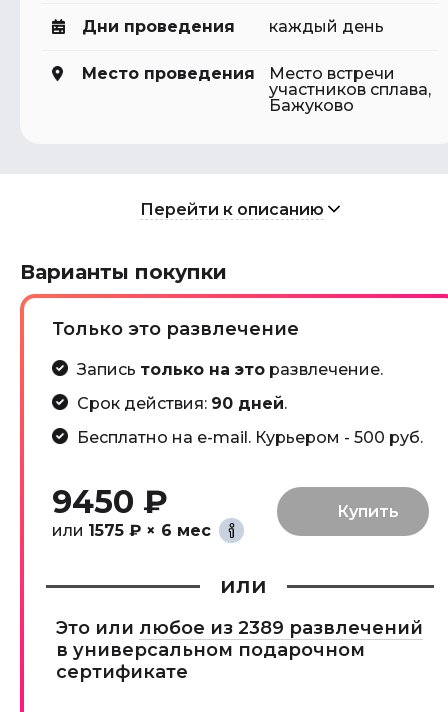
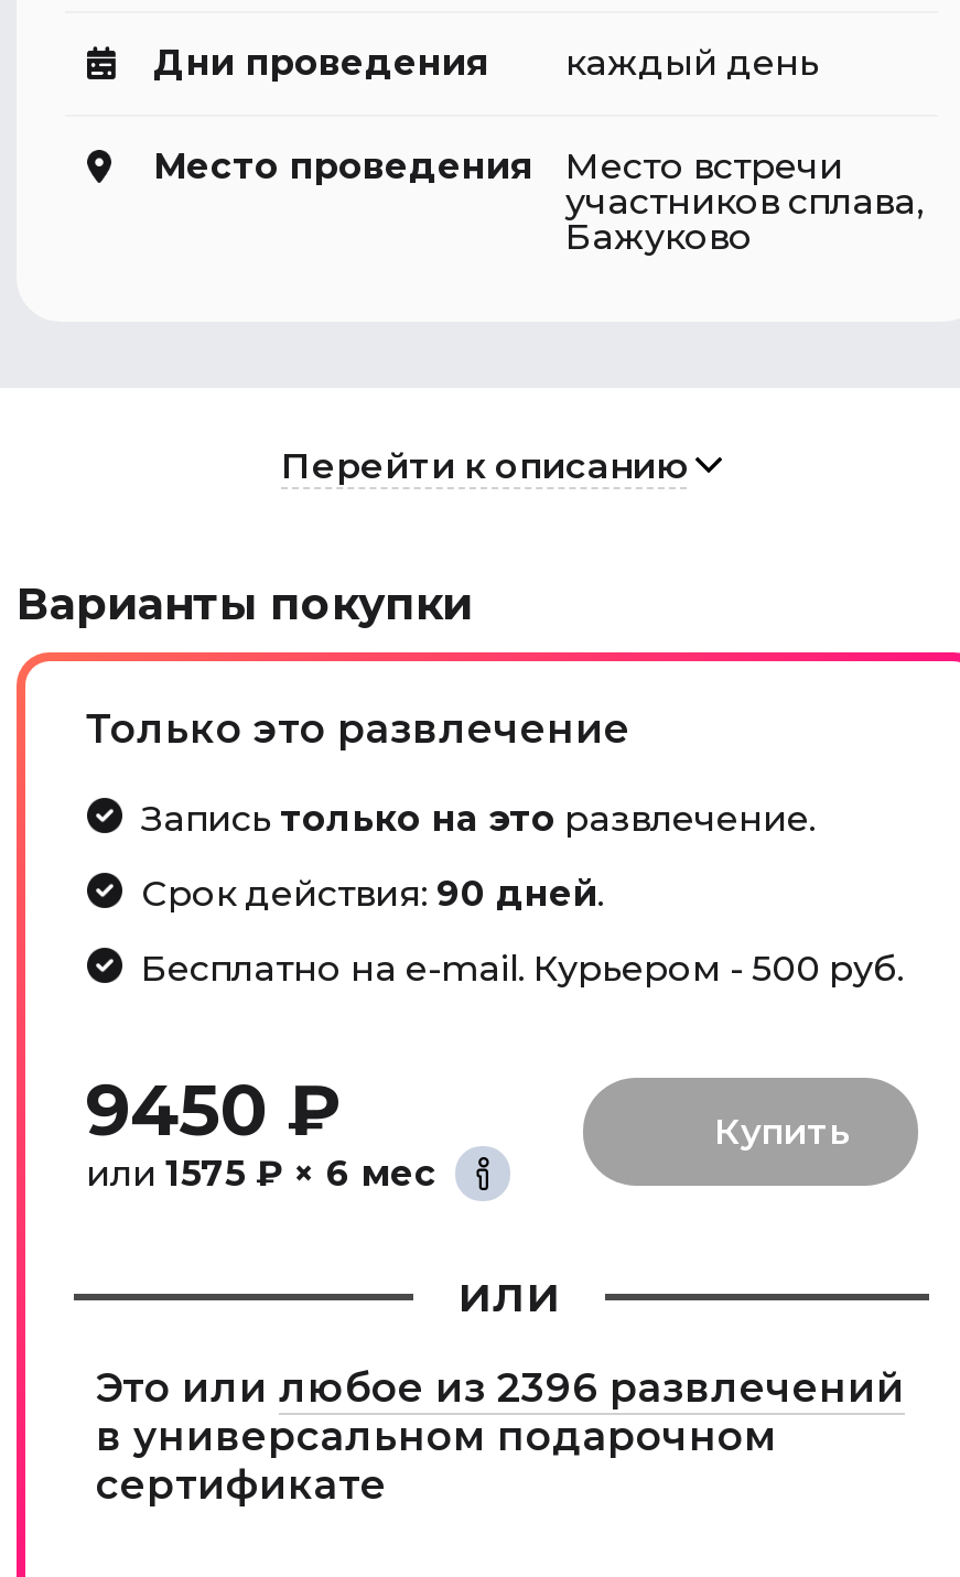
- Это или любое из 2389 развлечений
+ Это или любое из 2396 развлечений
